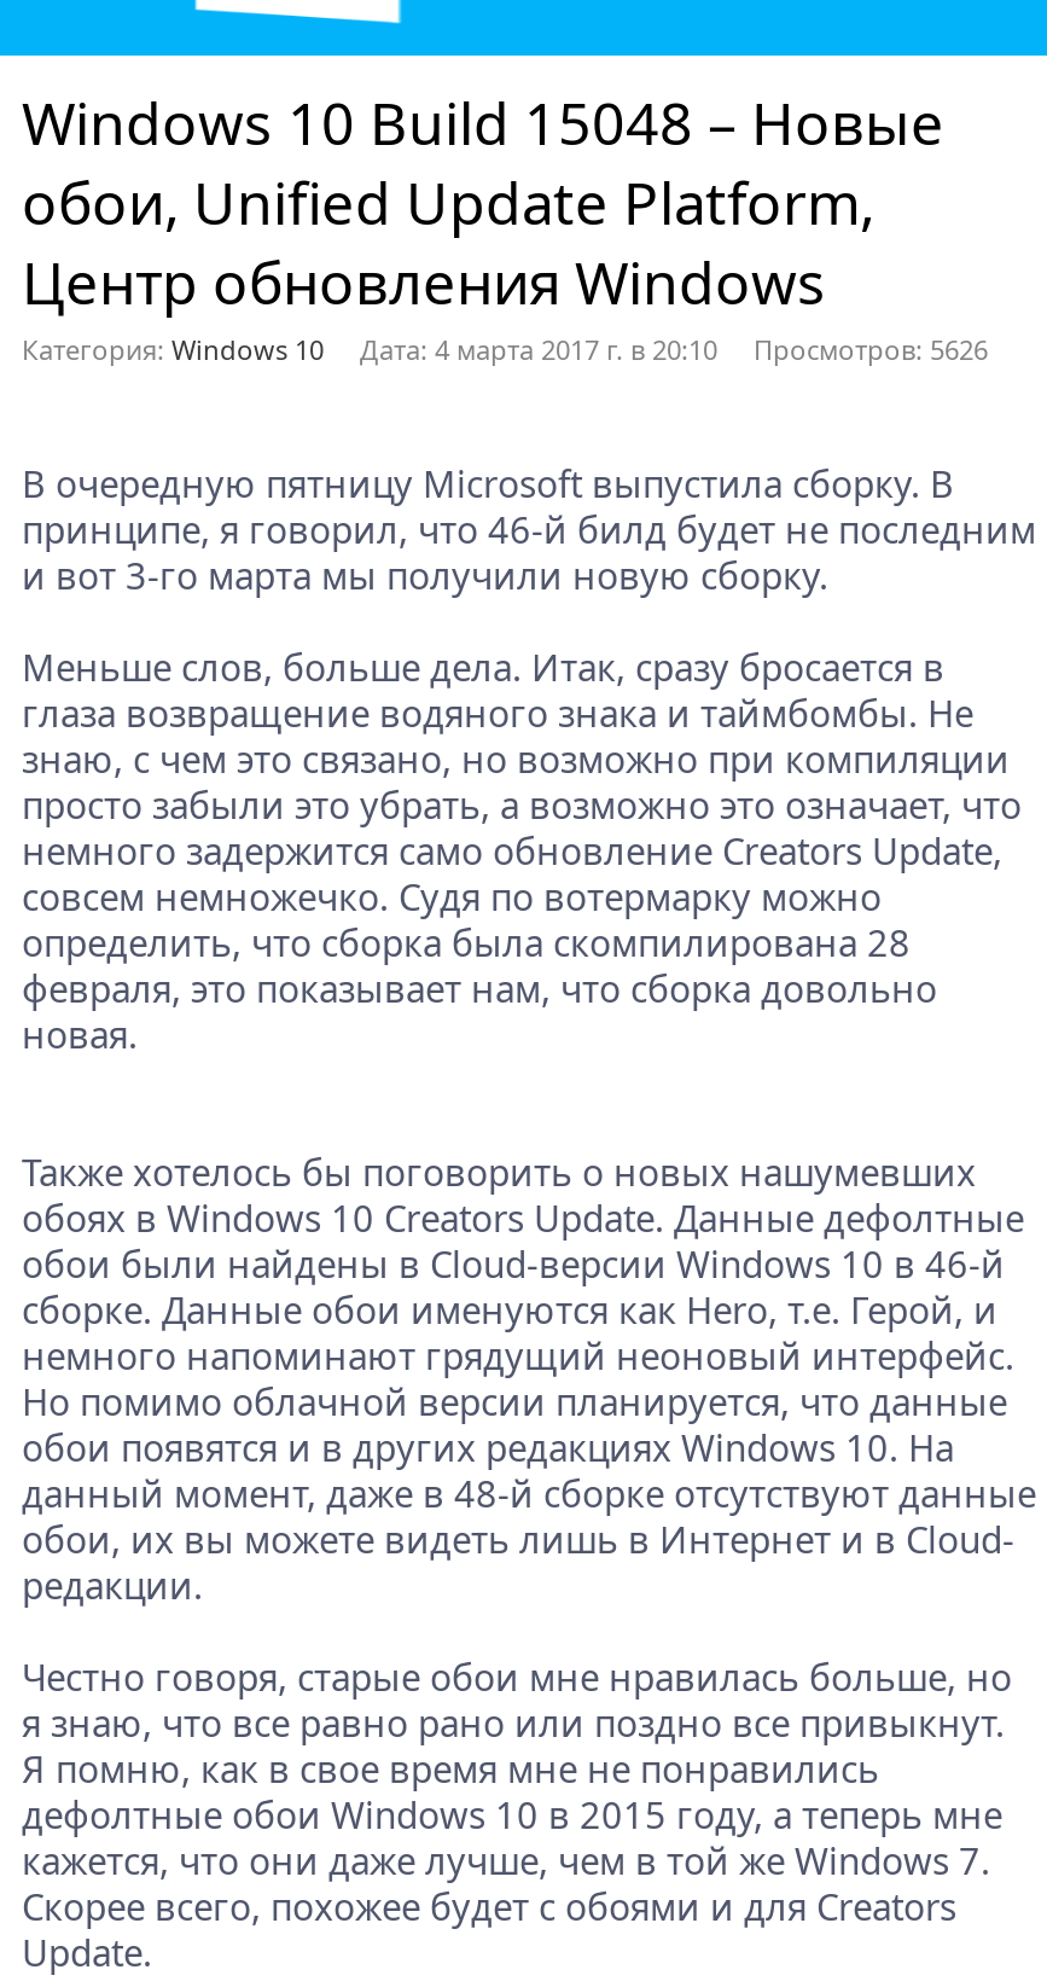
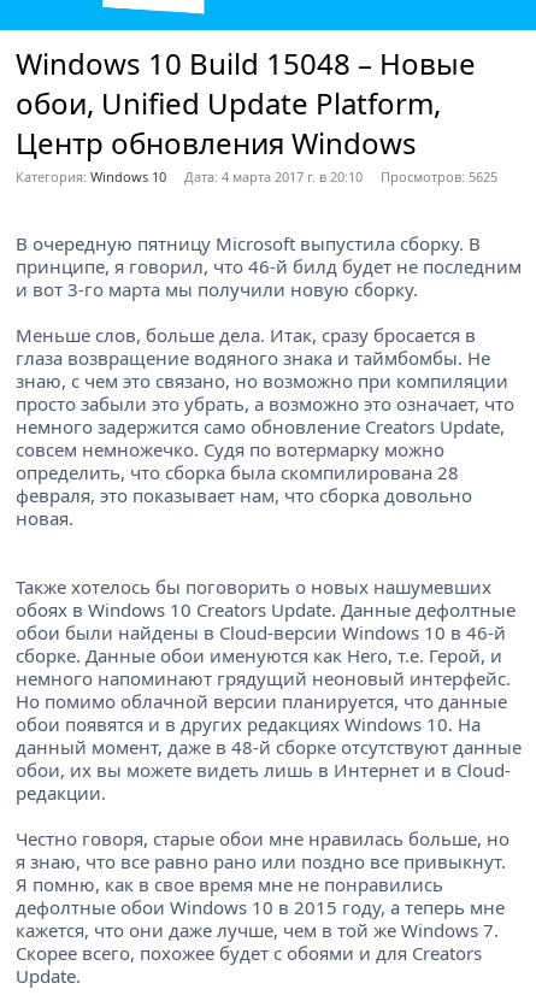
- Категория: Windows 10 Дата: 4 марта 2017 г. в 20:10 Просмотров: 5626
+ Категория: Windows 10 Дата: 4 марта 2017 г. в 20:10 Просмотров: 5625
